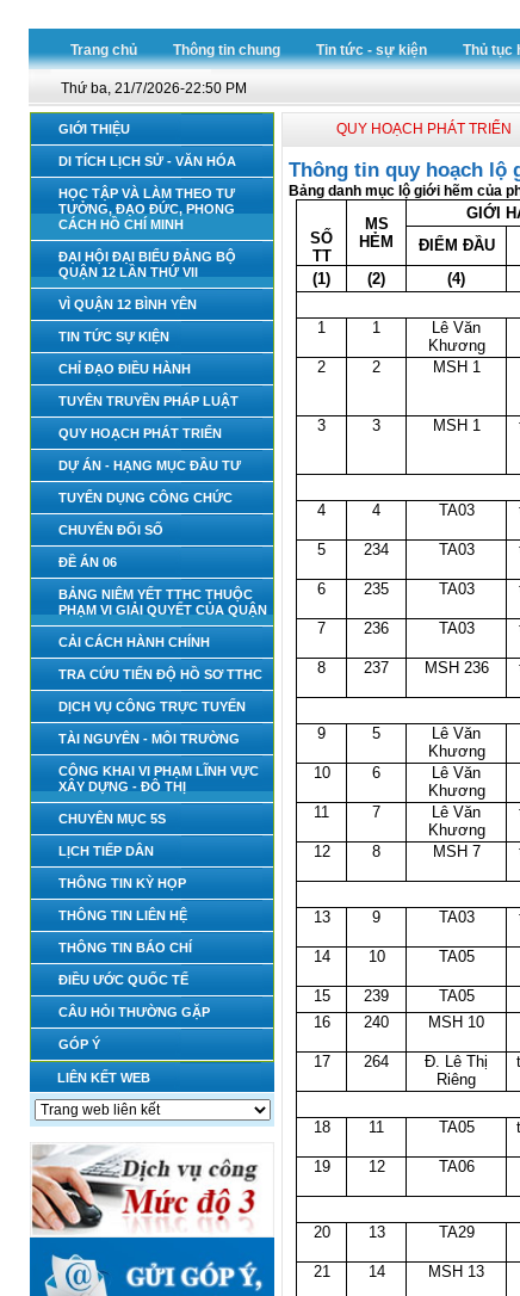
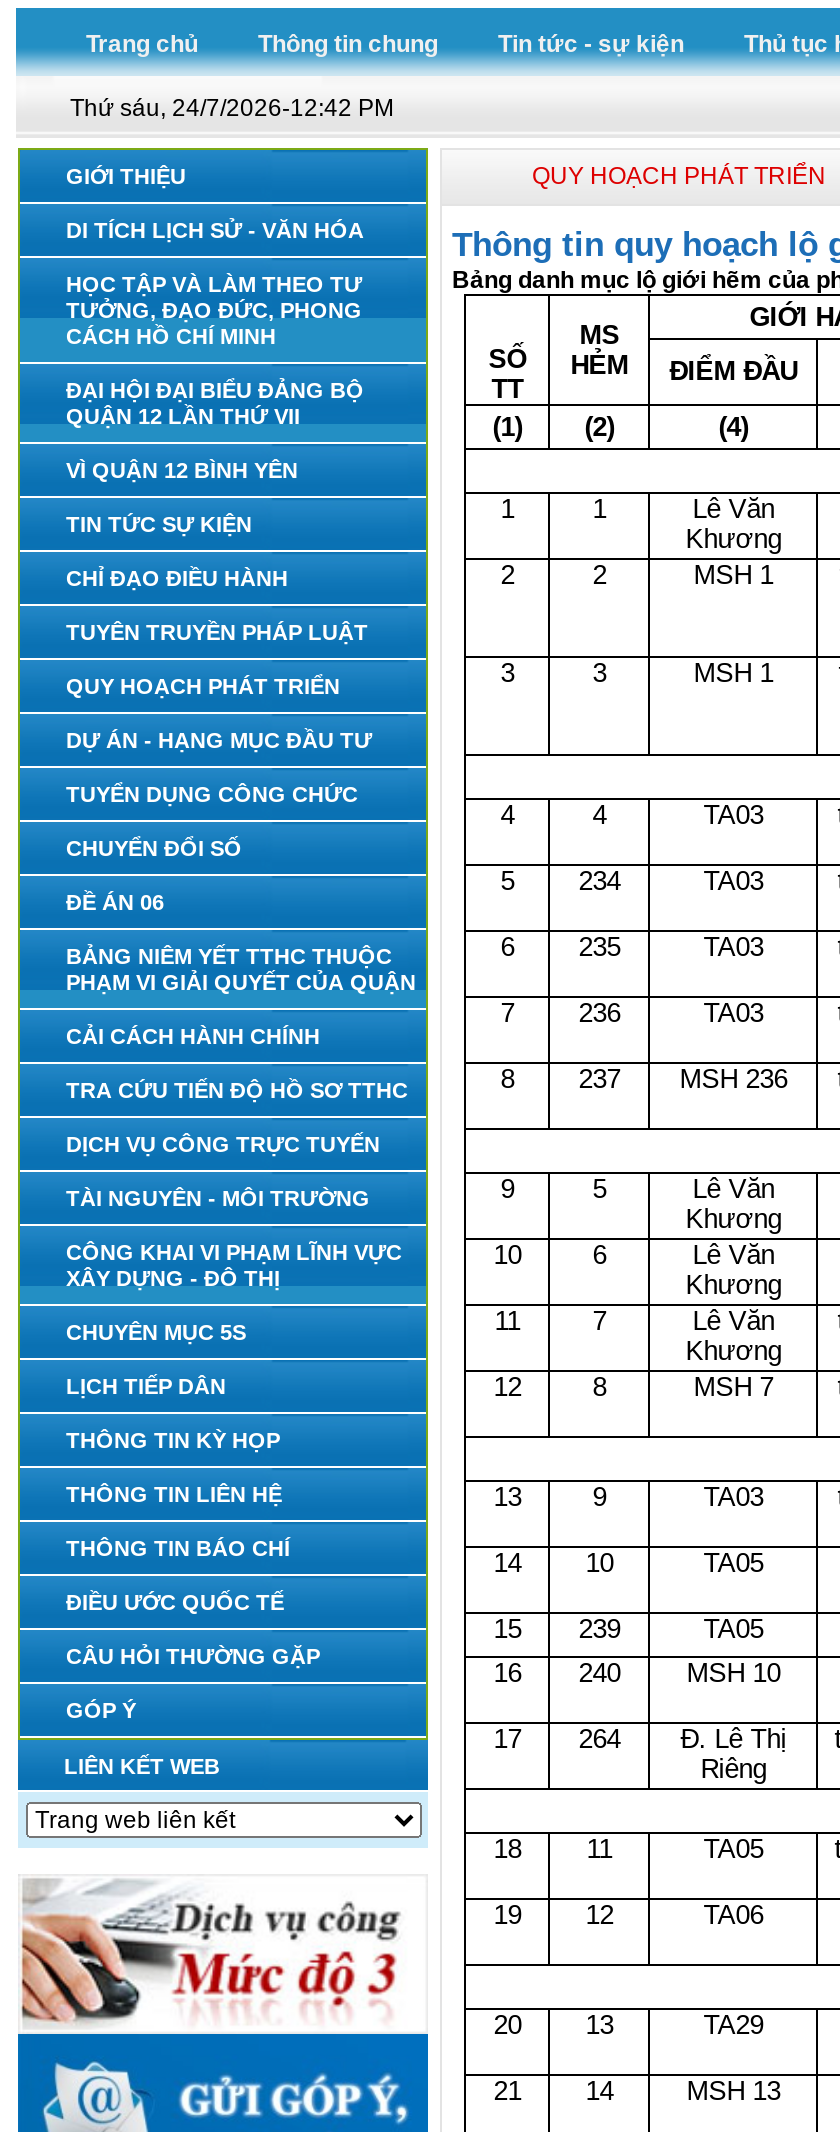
- Thứ ba, 21/7/2026-22:50 PM
+ Thứ sáu, 24/7/2026-12:42 PM
